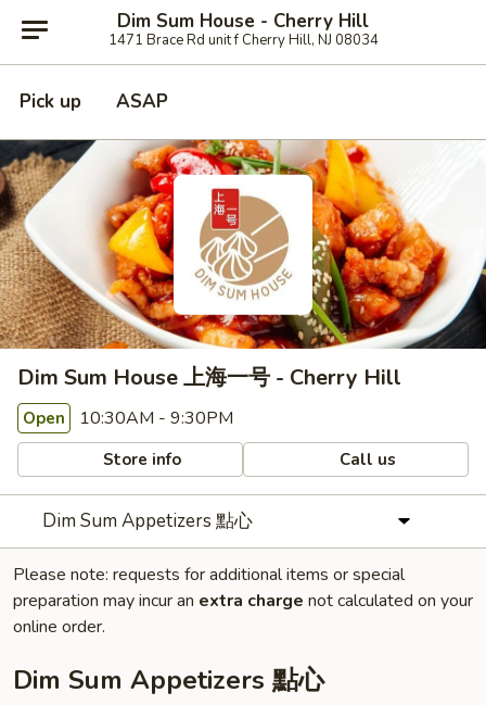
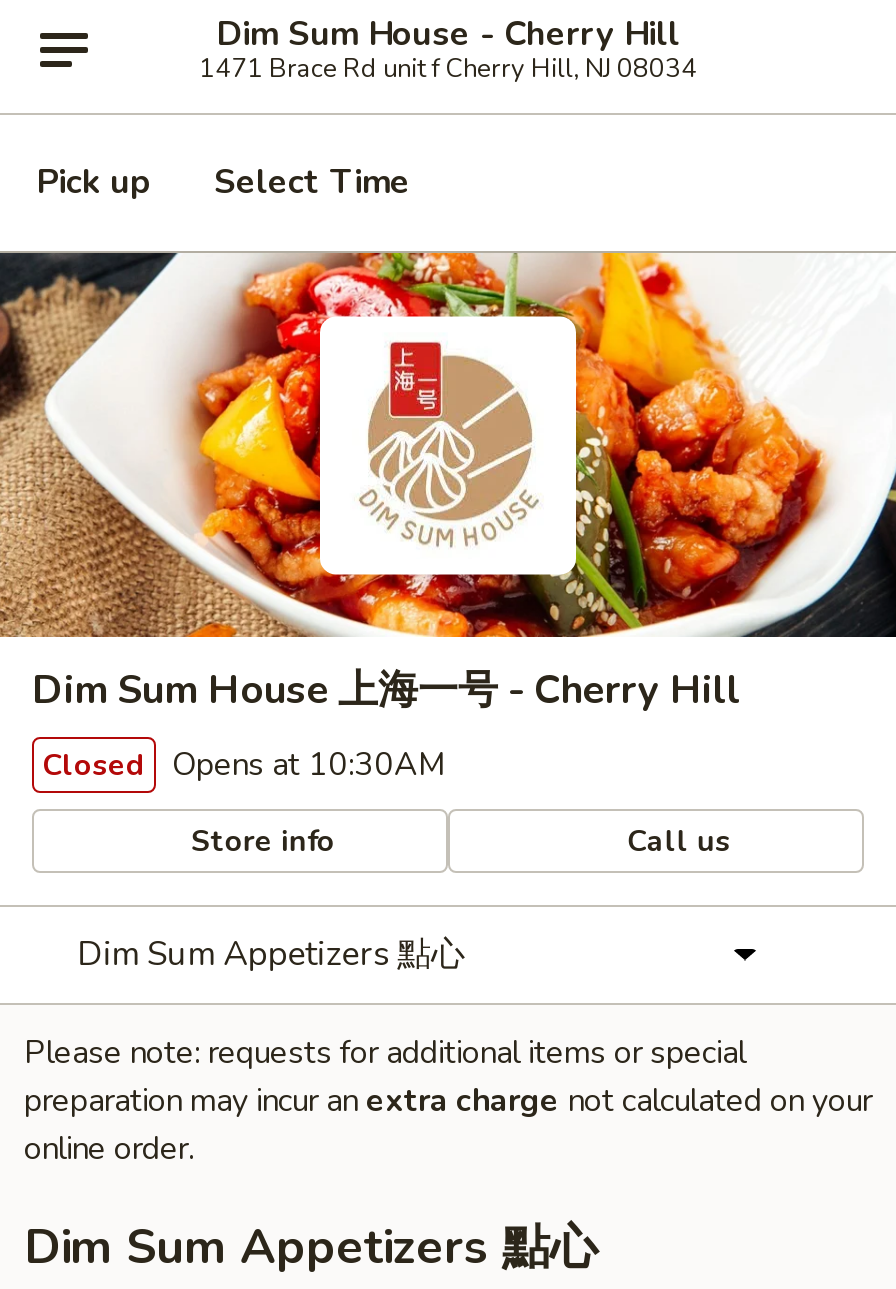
- ASAP
+ Select Time

- Open 10:30AM - 9:30PM
+ Closed Opens at 10:30AM
